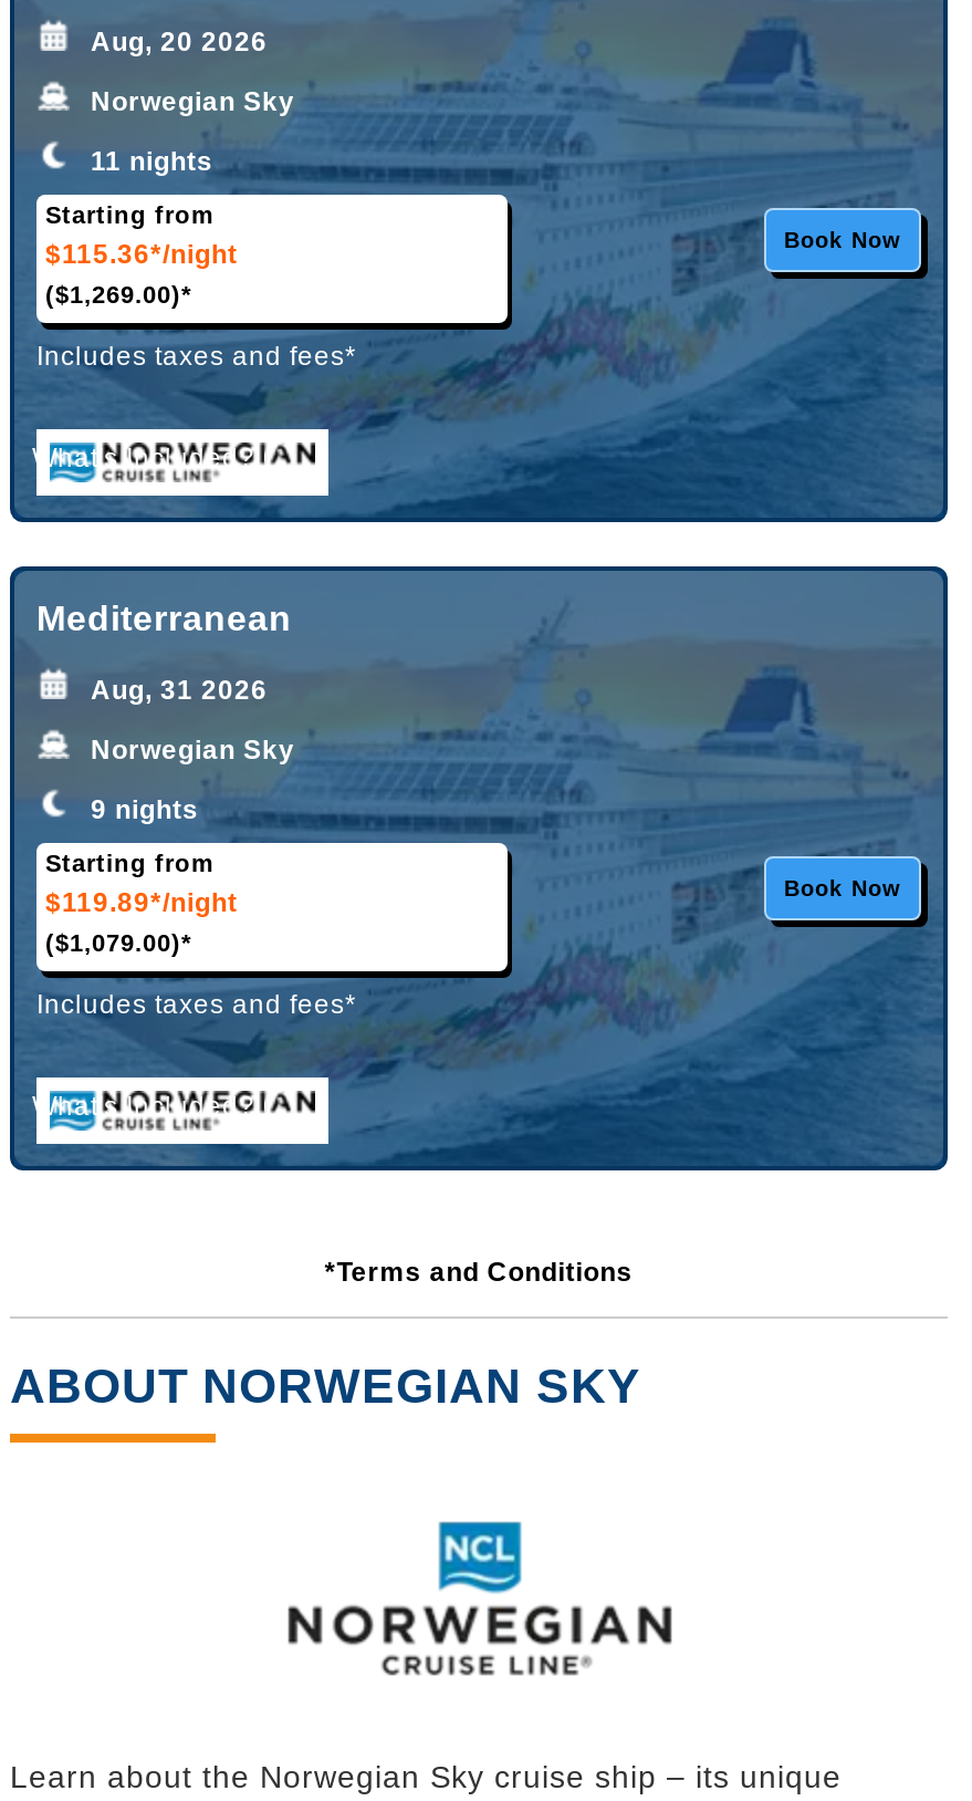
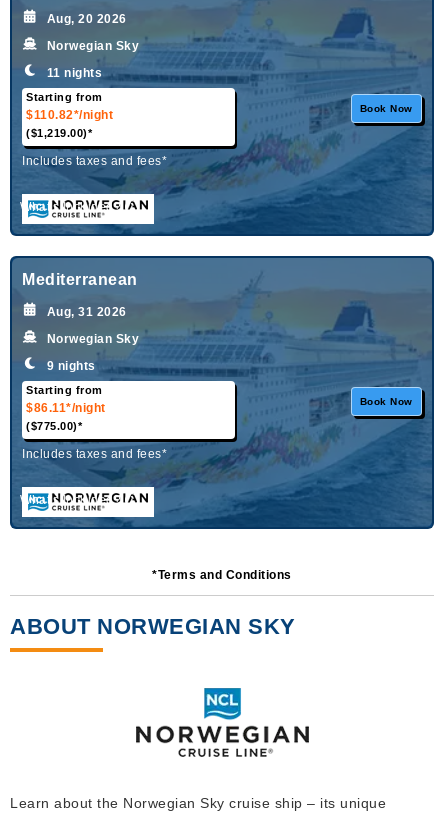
- $115.36*/night
+ $110.82*/night

- ($1,269.00)*
+ ($1,219.00)*

- $119.89*/night
+ $86.11*/night

- ($1,079.00)*
+ ($775.00)*
